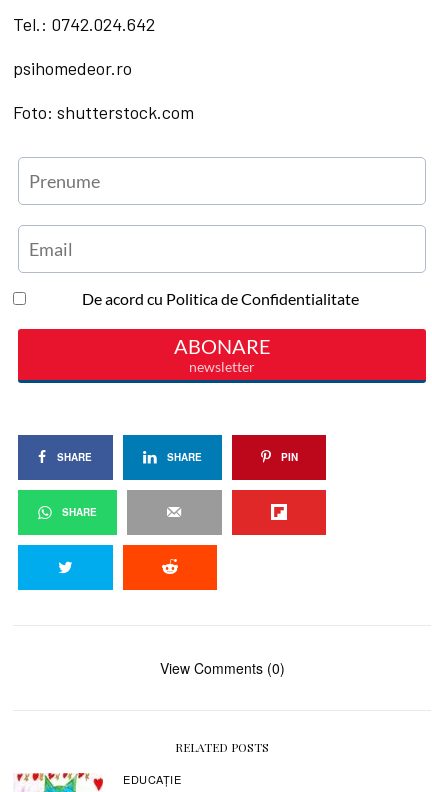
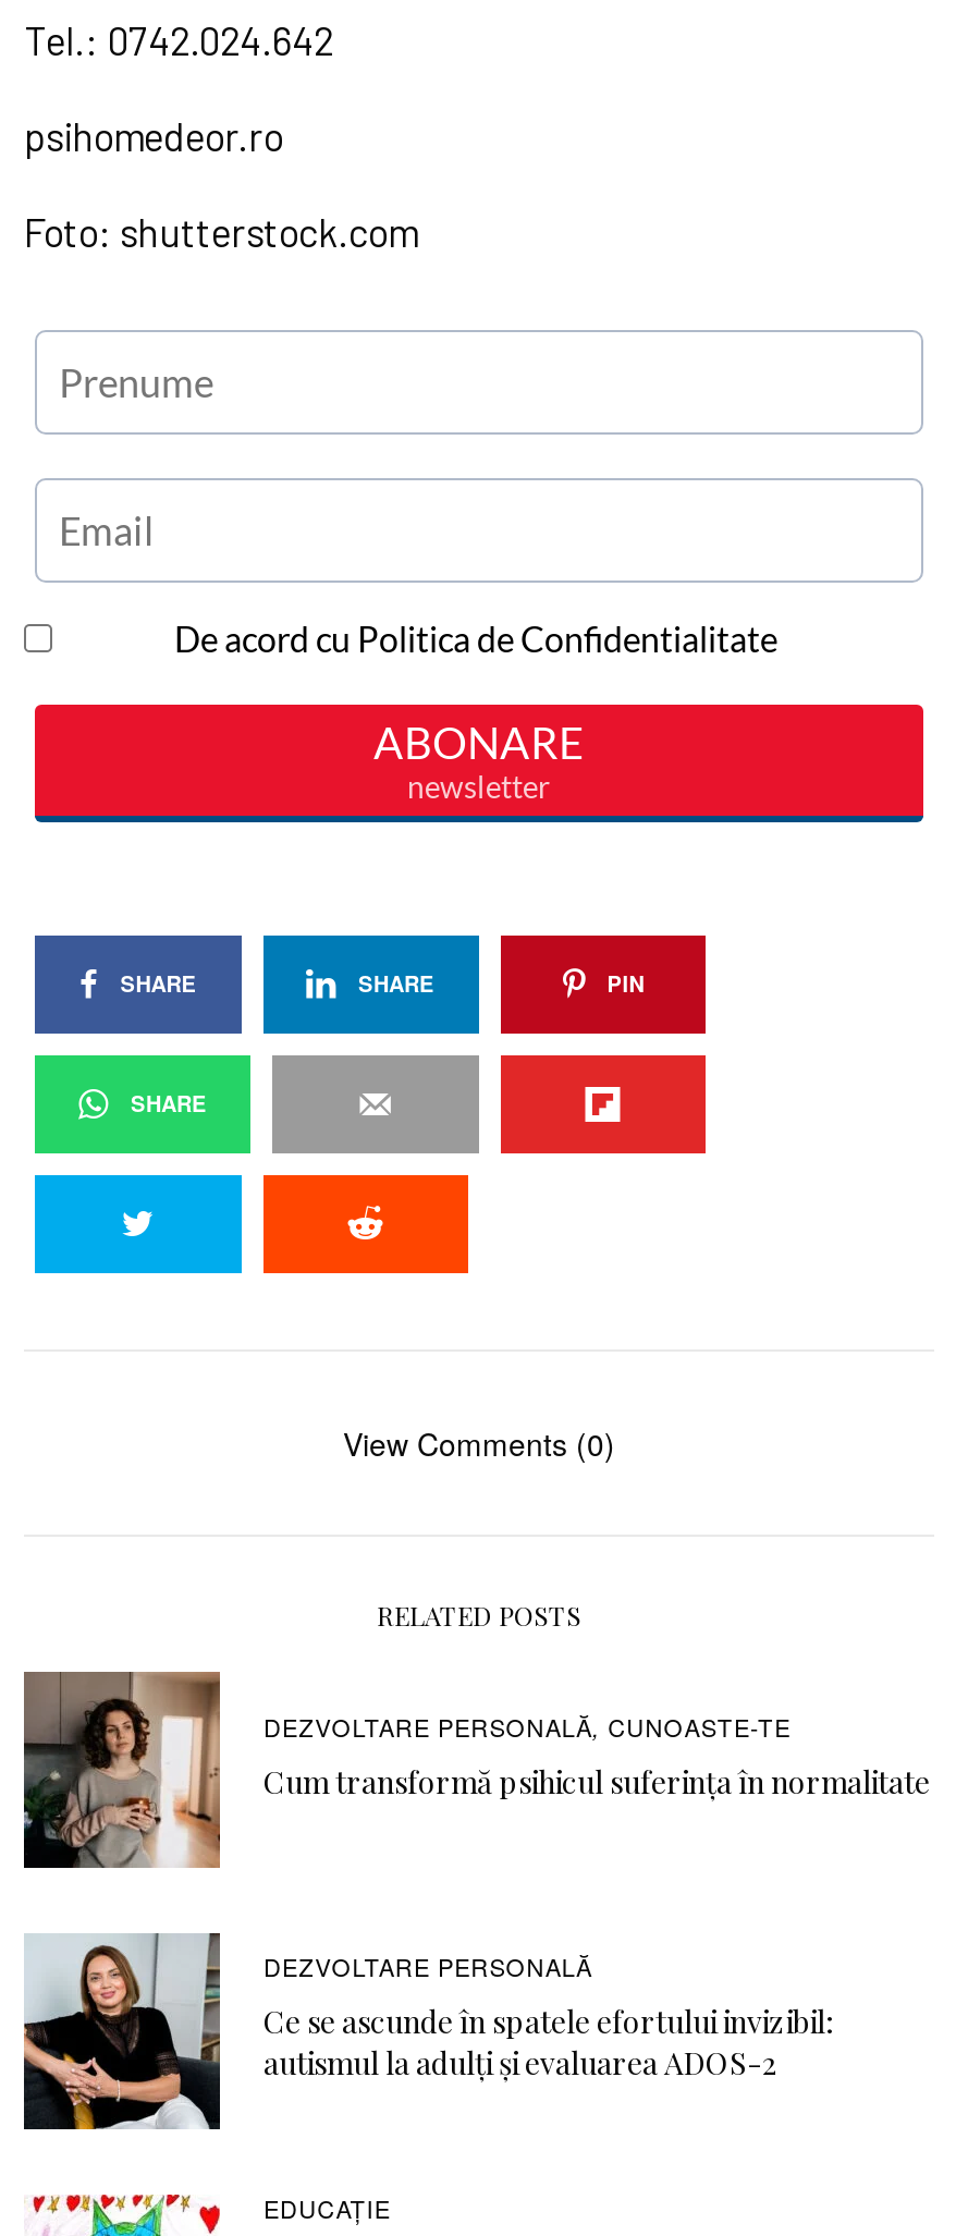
+ [image]
+ DEZVOLTARE PERSONALĂ, CUNOASTE-TE
+ Cum transformă psihicul suferința în normalitate

+ [image]
+ DEZVOLTARE PERSONALĂ
+ Ce se ascunde în spatele efortului invizibil:
+ autismul la adulți și evaluarea ADOS-2
